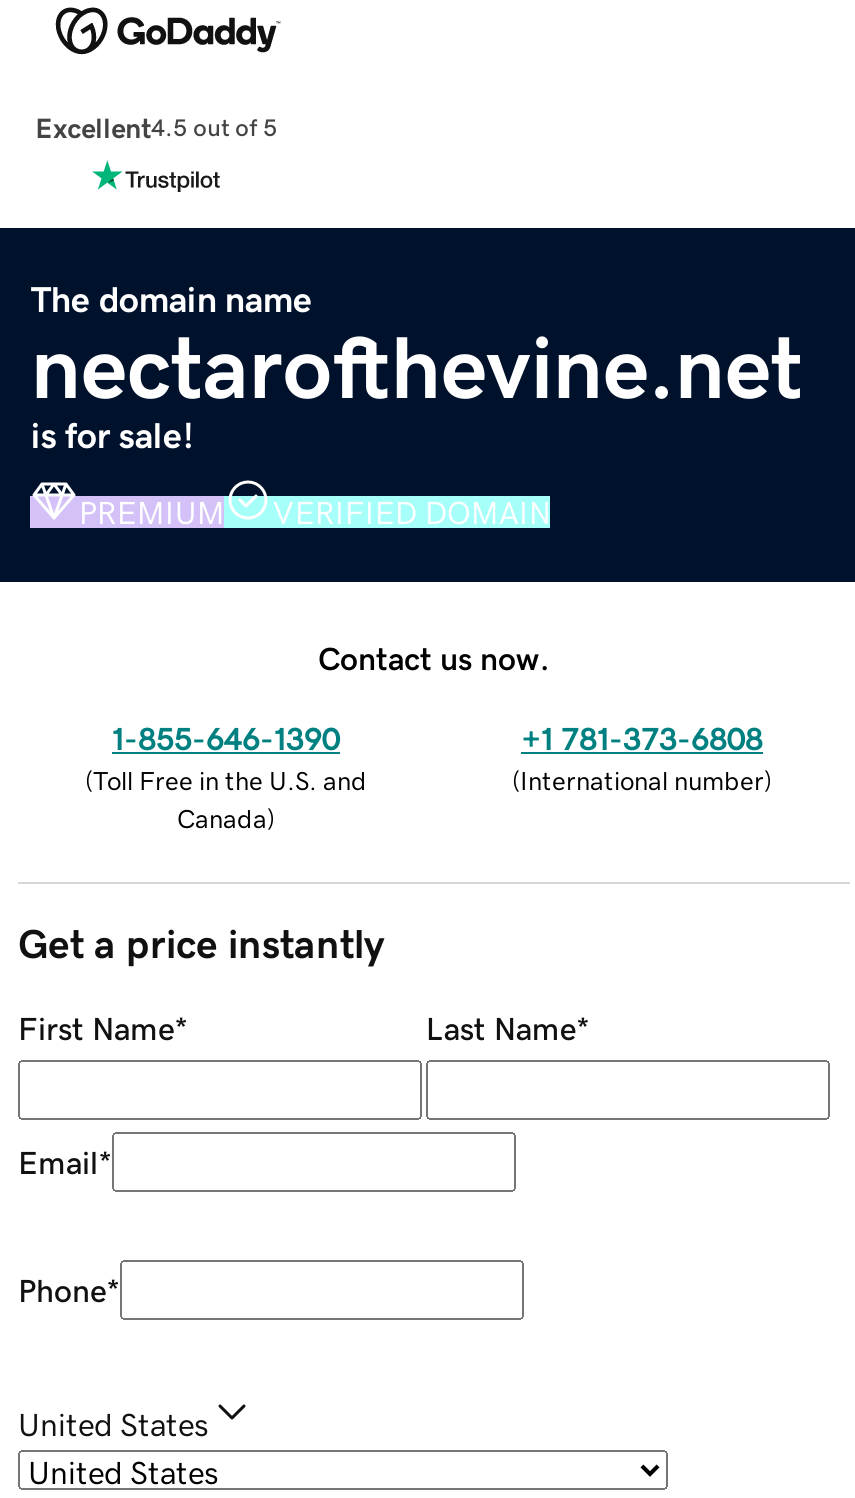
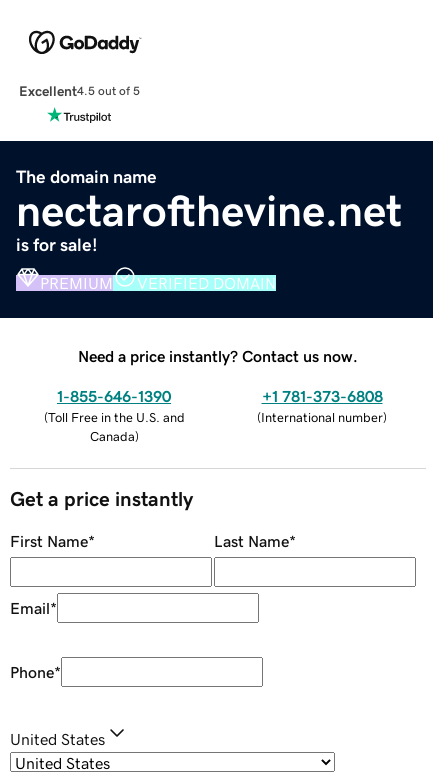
- Contact us now.
+ Need a price instantly? Contact us now.
